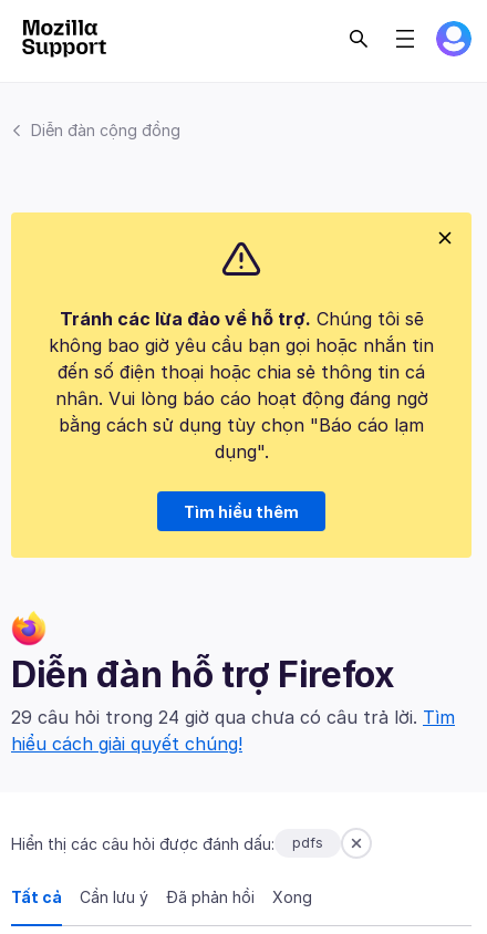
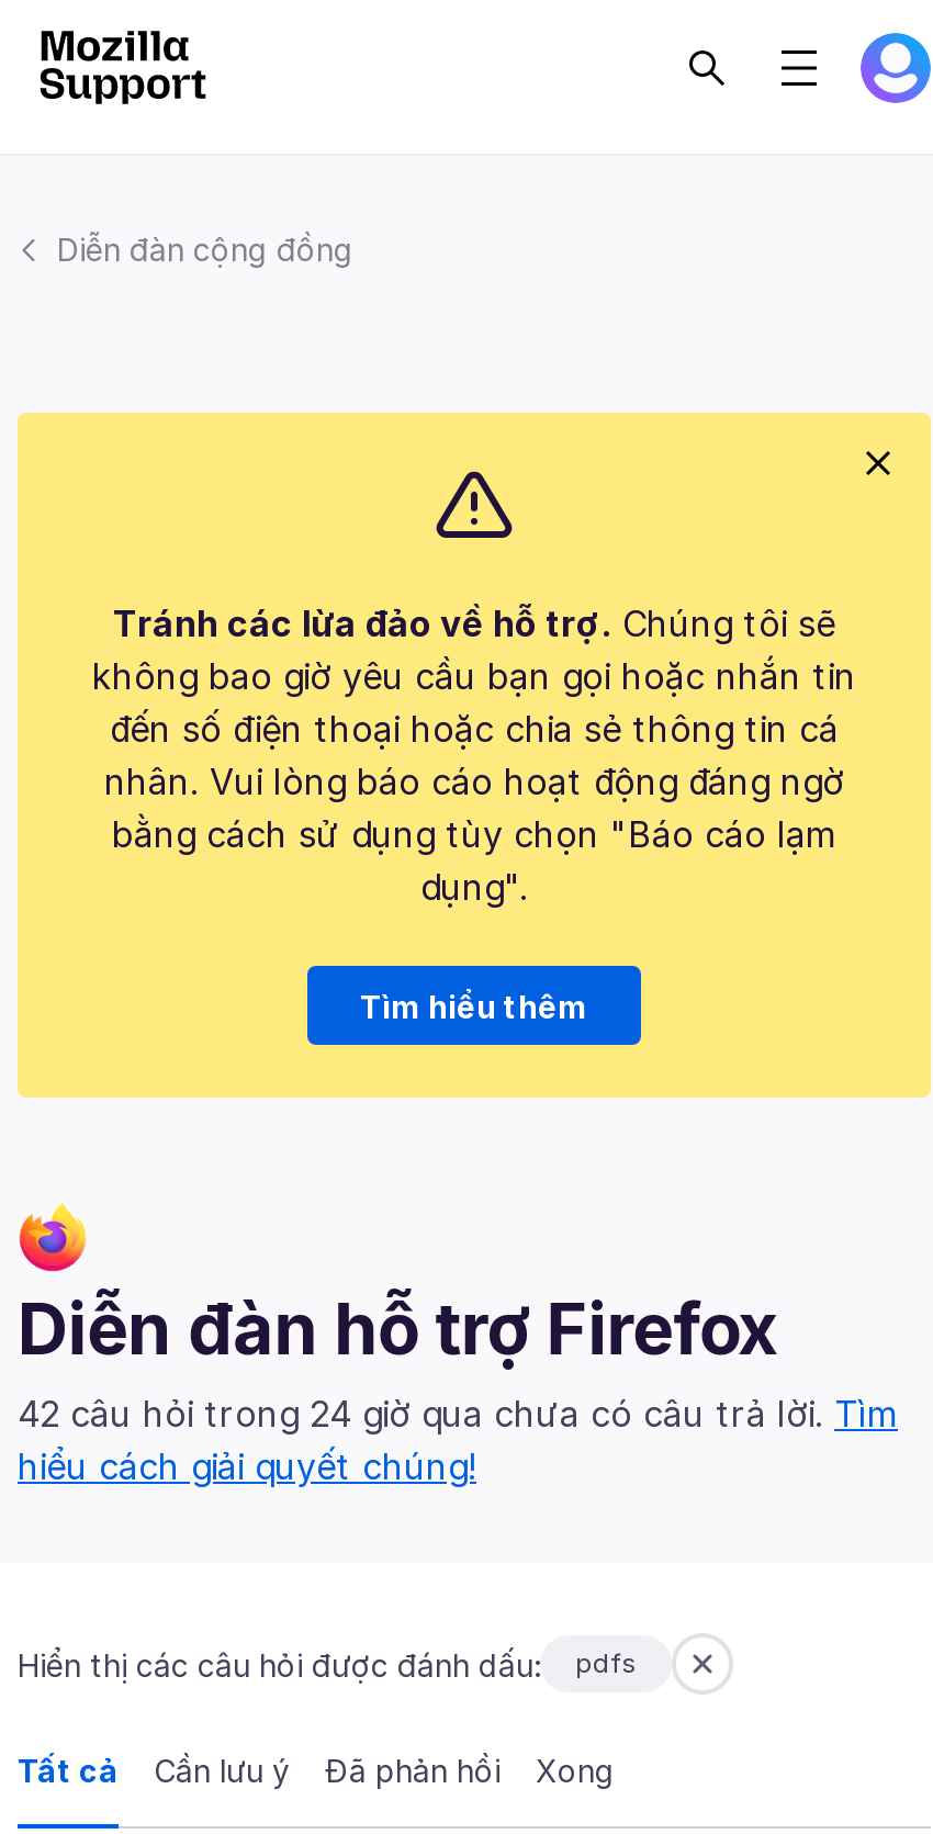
- 29 câu hỏi trong 24 giờ qua chưa có câu trả lời. Tìm
+ 42 câu hỏi trong 24 giờ qua chưa có câu trả lời. Tìm
